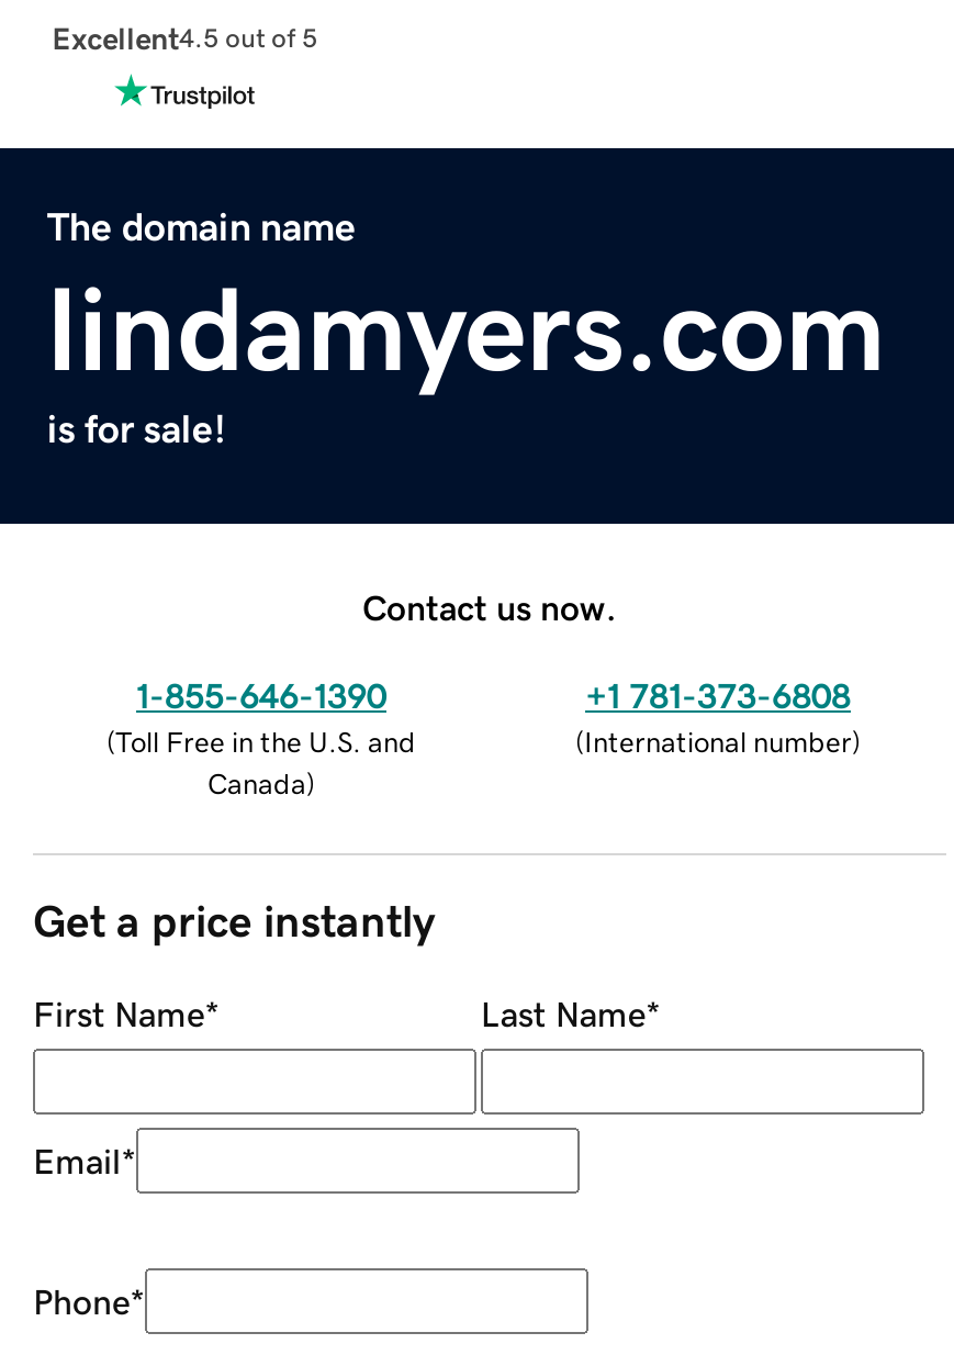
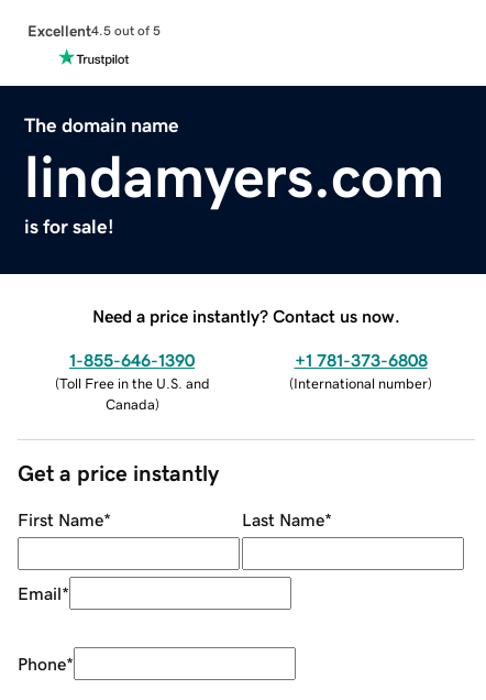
- Contact us now.
+ Need a price instantly? Contact us now.
